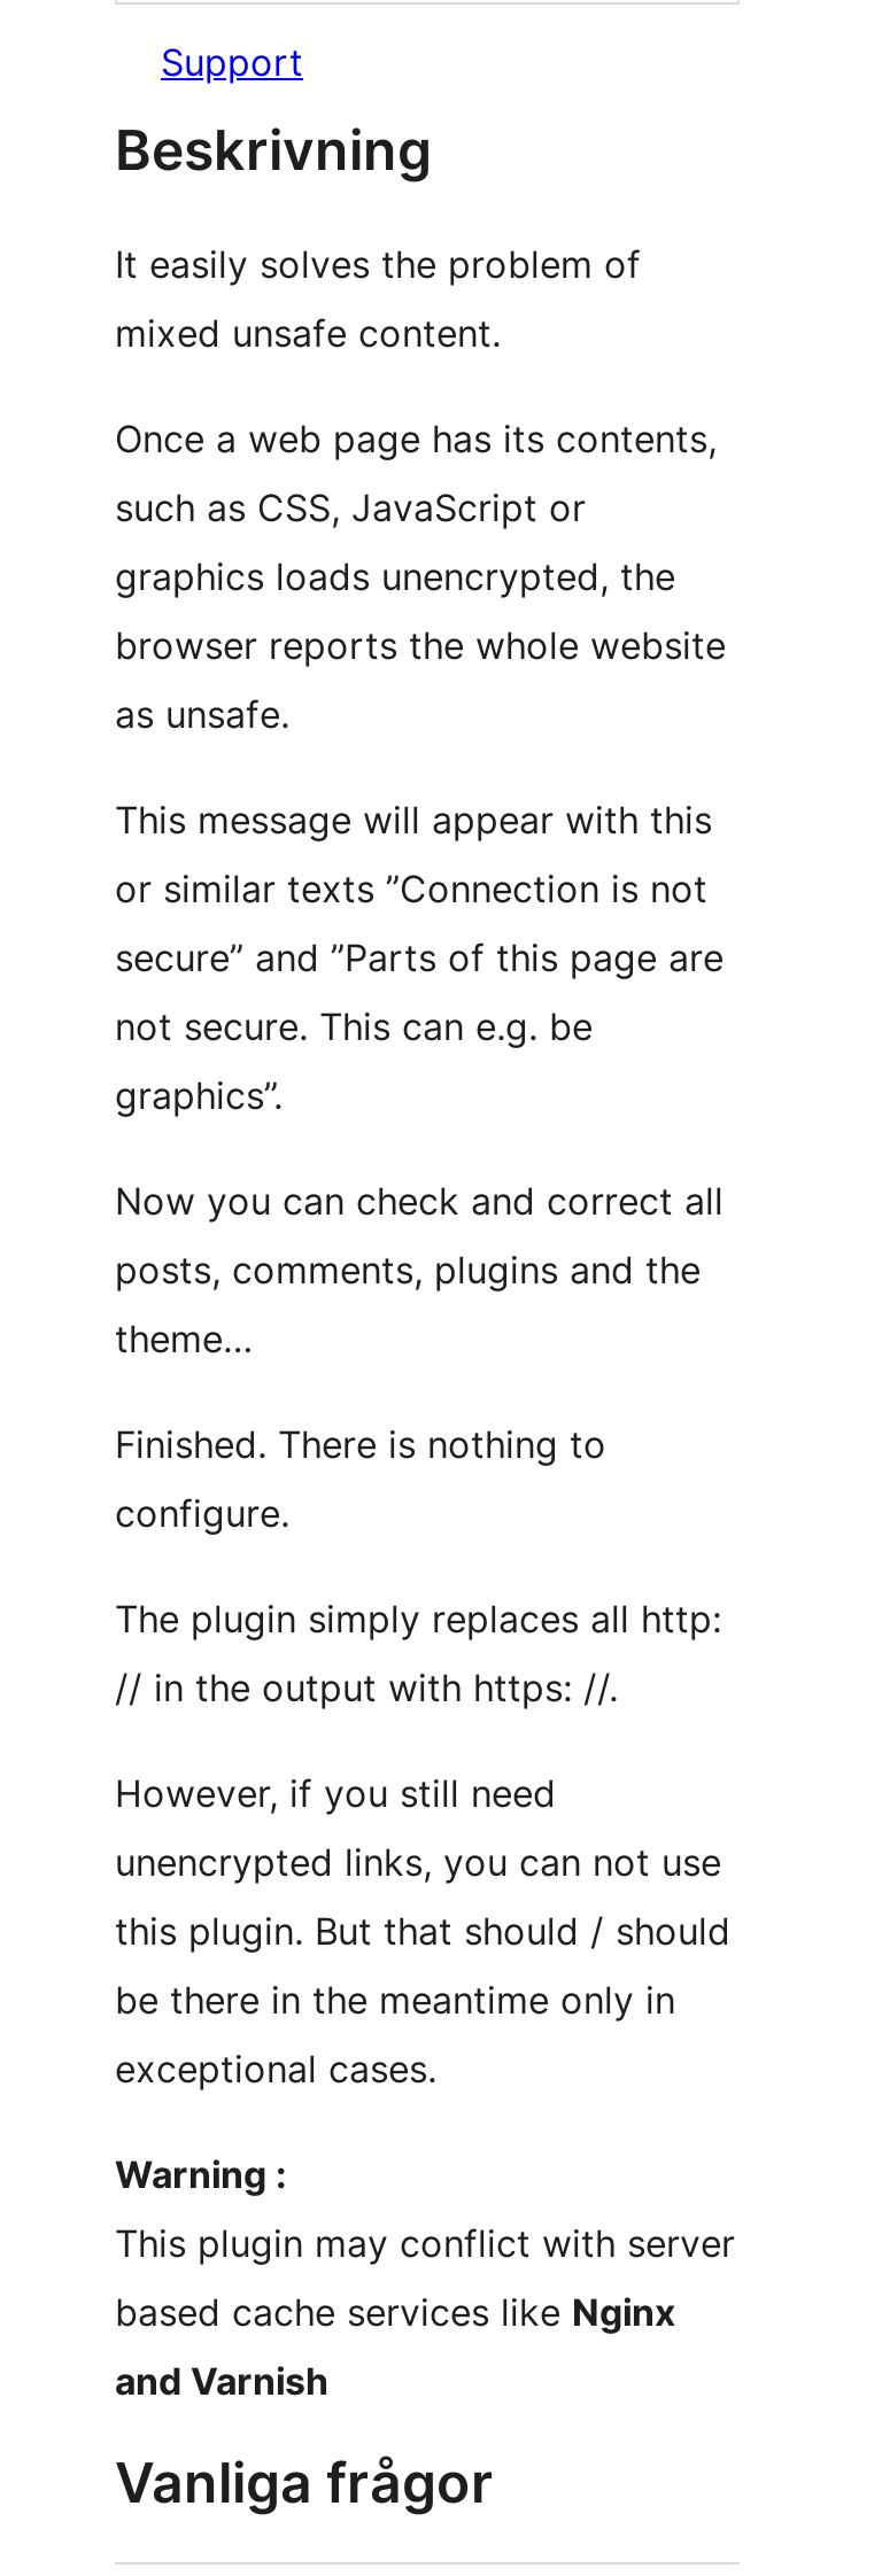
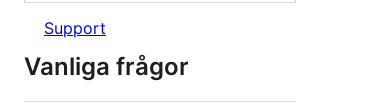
- Beskrivning
- It easily solves the problem of
- mixed unsafe content.
- Once a web page has its contents,
- such as CSS, JavaScript or
- graphics loads unencrypted, the
- browser reports the whole website
- as unsafe.
- This message will appear with this
- or similar texts ”Connection is not
- secure” and ”Parts of this page are
- not secure. This can e.g. be
- graphics”.
- Now you can check and correct all
- posts, comments, plugins and the
- theme…
- Finished. There is nothing to
- configure.
- The plugin simply replaces all http:
- // in the output with https: //.
- However, if you still need
- unencrypted links, you can not use
- this plugin. But that should / should
- be there in the meantime only in
- exceptional cases.
- Warning :
- This plugin may conflict with server
- based cache services like Nginx
- and Varnish
